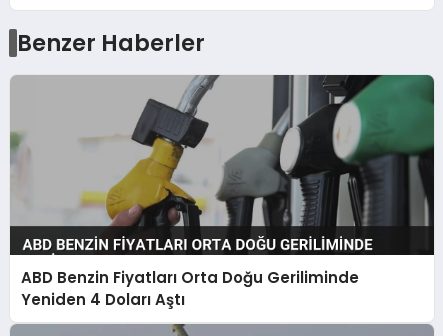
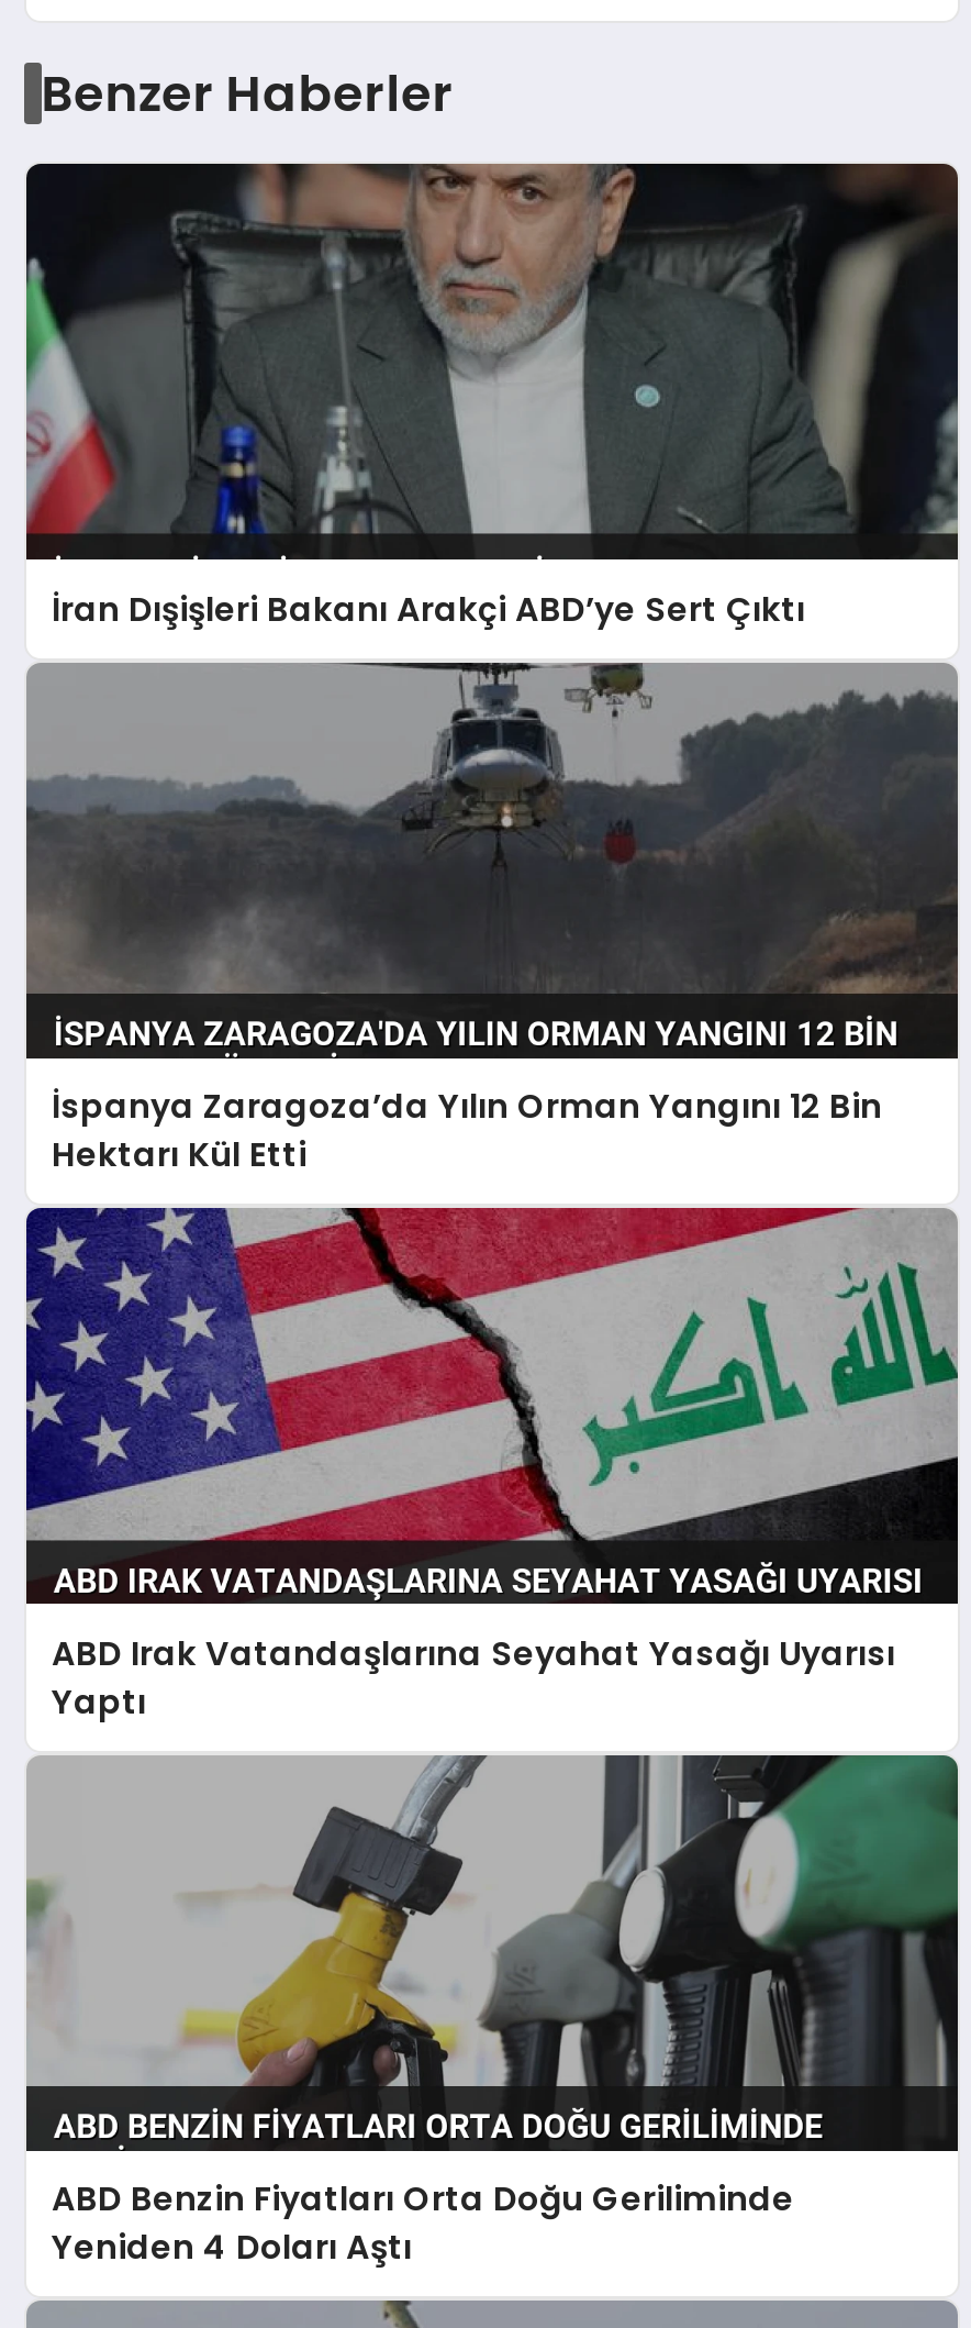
+ [image]
+ İspanya Zaragoza’da Yılın Orman Yangını 12 Bin
+ Hektarı Kül Etti

+ [image]
+ İran Dışişleri Bakanı Arakçi ABD’ye Sert Çıktı

+ [image]
+ ABD Irak Vatandaşlarına Seyahat Yasağı Uyarısı
+ Yaptı
